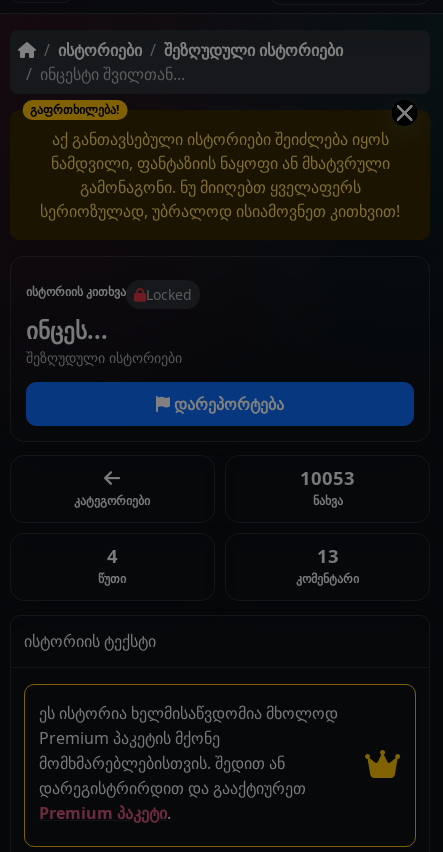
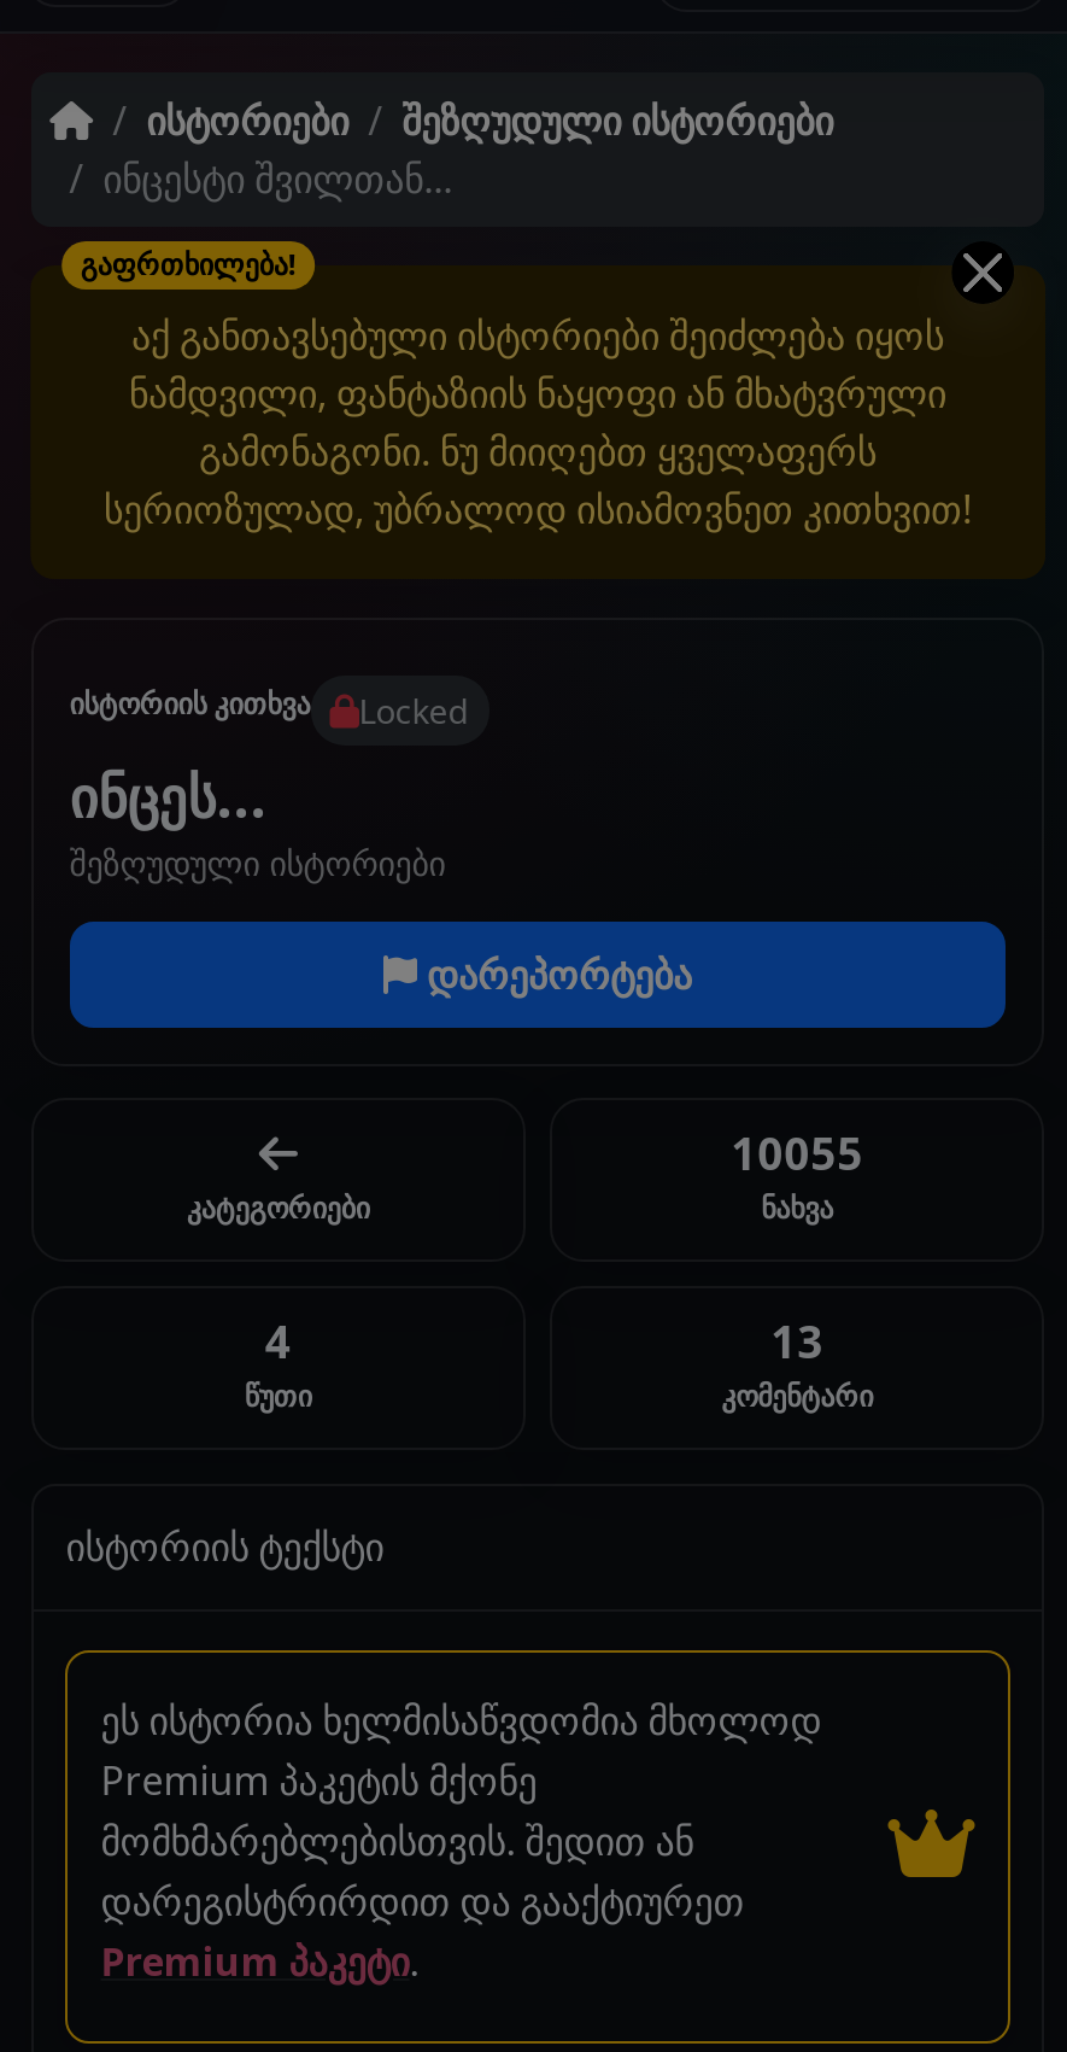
- 10053
+ 10055
